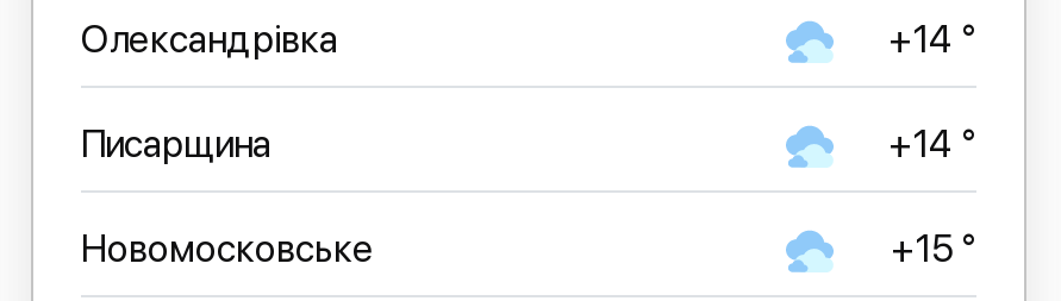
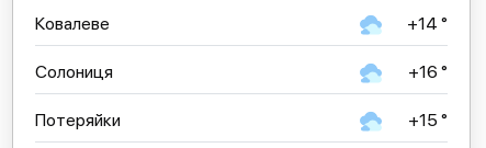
- Олександрівка
+ Ковалеве

- Писарщина
- +14 °
+ Солониця
+ +16 °

- Новомосковське
+ Потеряйки
